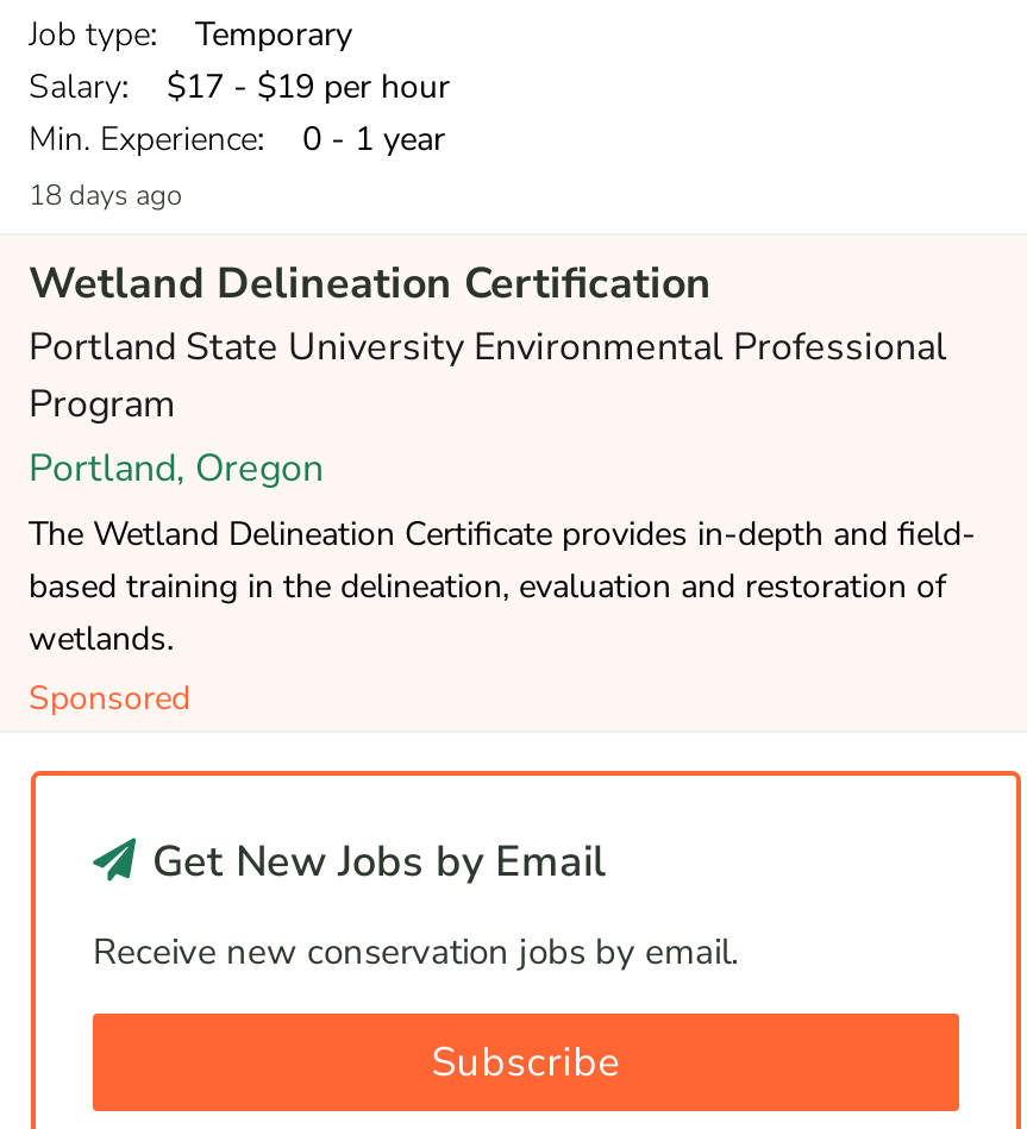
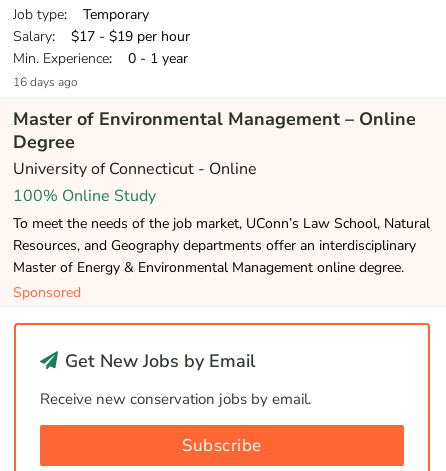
- 18 days ago
+ 16 days ago

- Wetland Delineation Certification
- Portland State University Environmental Professional
- Program
- Portland, Oregon
- The Wetland Delineation Certificate provides in-depth and field-
- based training in the delineation, evaluation and restoration of
- wetlands.
+ Master of Environmental Management – Online
+ Degree
+ University of Connecticut - Online
+ 100% Online Study
+ To meet the needs of the job market, UConn’s Law School, Natural
+ Resources, and Geography departments offer an interdisciplinary
+ Master of Energy & Environmental Management online degree.
